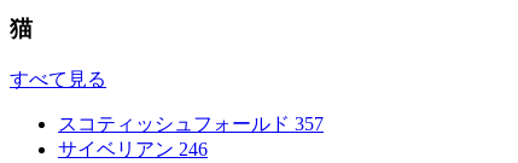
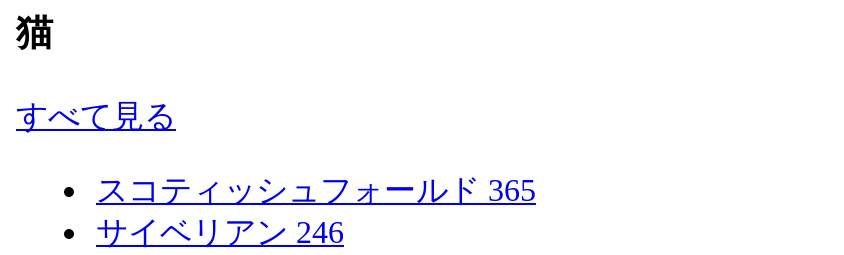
- スコティッシュフォールド 357
+ スコティッシュフォールド 365
